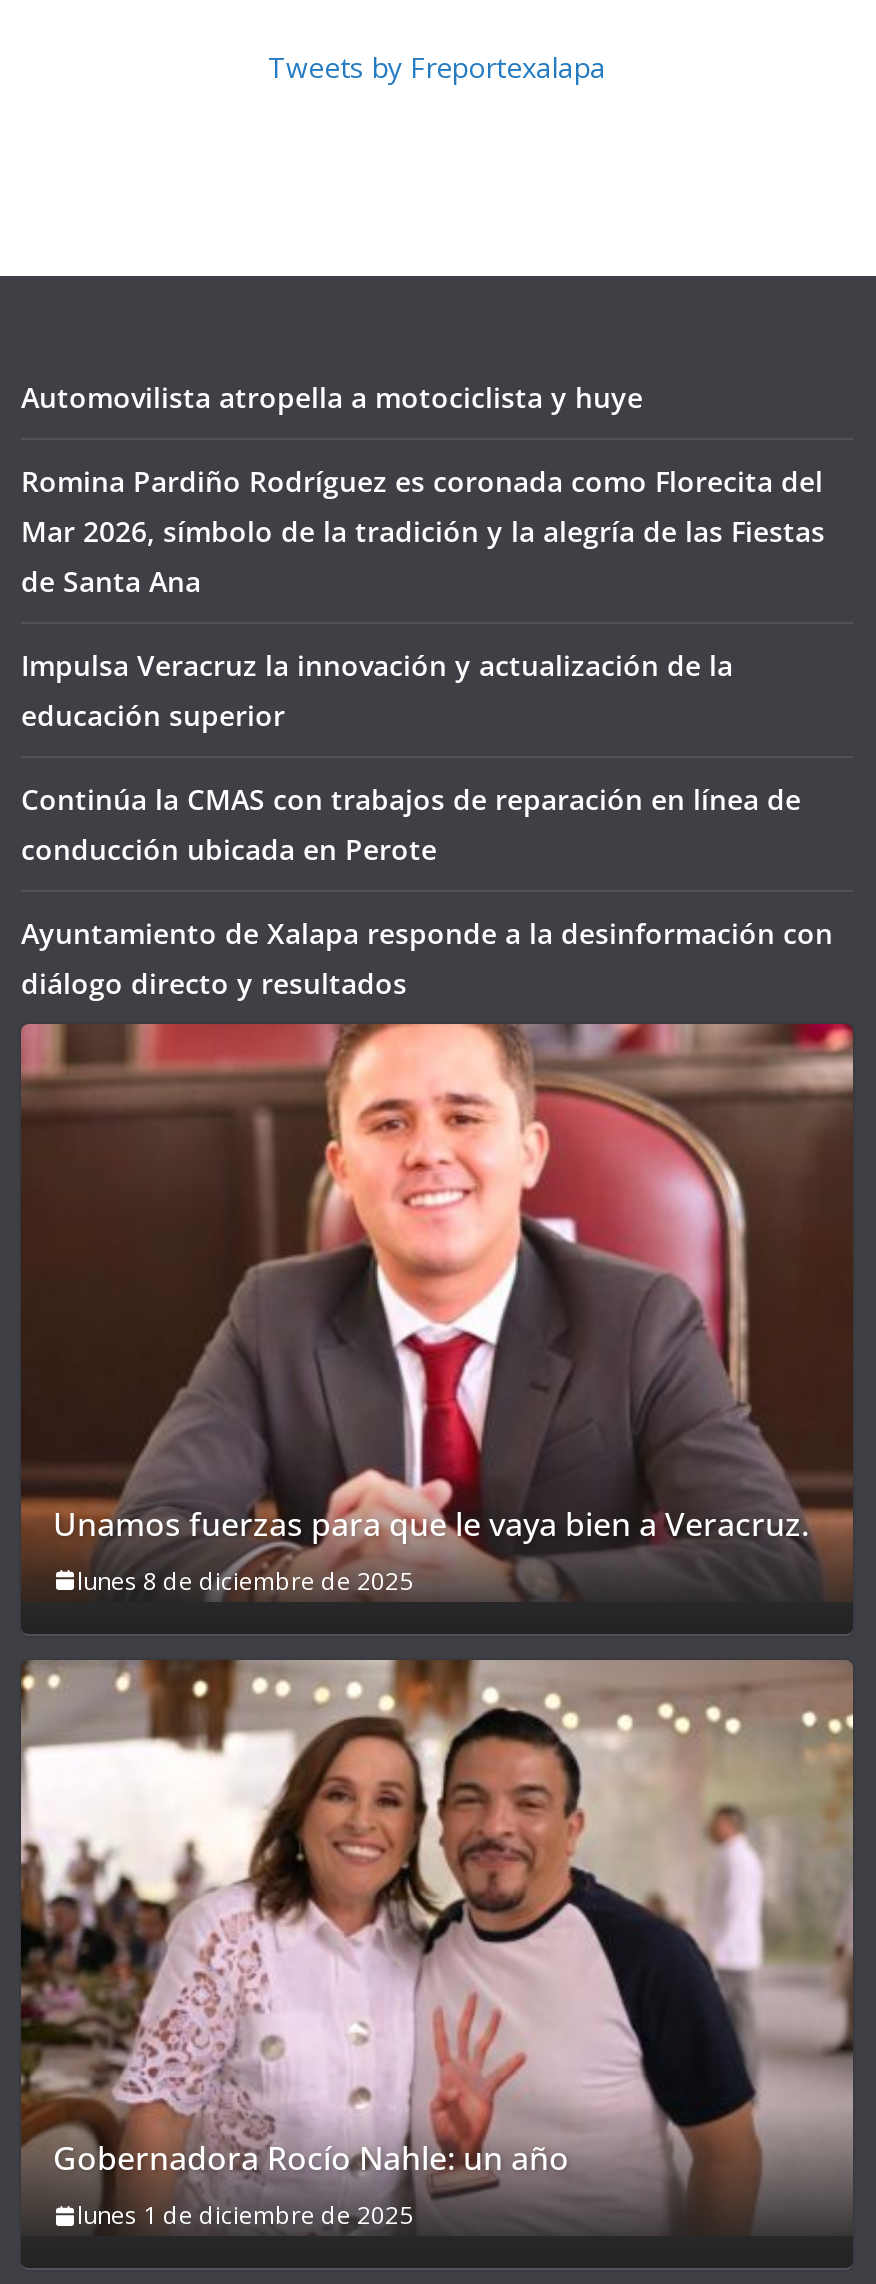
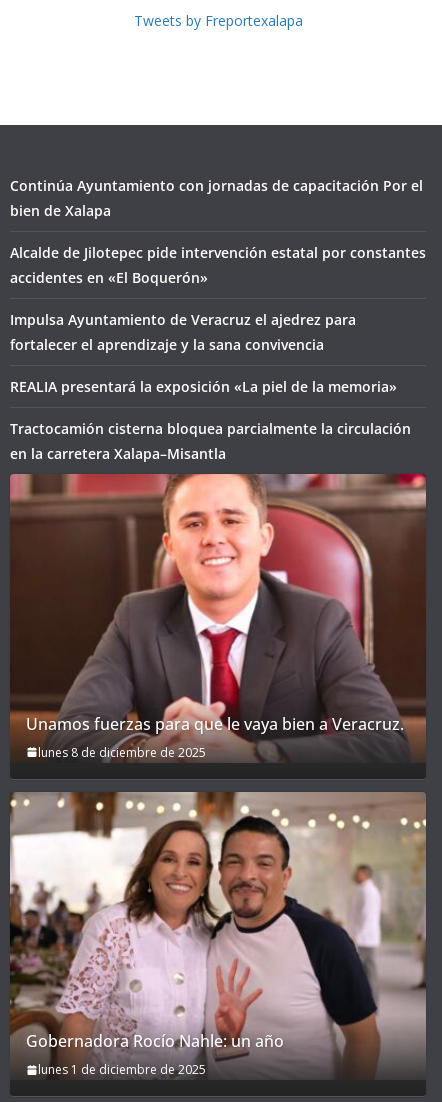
- Automovilista atropella a motociclista y huye
+ Continúa Ayuntamiento con jornadas de capacitación Por el
+ bien de Xalapa

- Romina Pardiño Rodríguez es coronada como Florecita del
- Mar 2026, símbolo de la tradición y la alegría de las Fiestas
- de Santa Ana
+ Alcalde de Jilotepec pide intervención estatal por constantes
+ accidentes en «El Boquerón»

- Impulsa Veracruz la innovación y actualización de la
- educación superior
+ Impulsa Ayuntamiento de Veracruz el ajedrez para
+ fortalecer el aprendizaje y la sana convivencia

- Continúa la CMAS con trabajos de reparación en línea de
- conducción ubicada en Perote
+ REALIA presentará la exposición «La piel de la memoria»

- Ayuntamiento de Xalapa responde a la desinformación con
- diálogo directo y resultados
+ Tractocamión cisterna bloquea parcialmente la circulación
+ en la carretera Xalapa–Misantla
